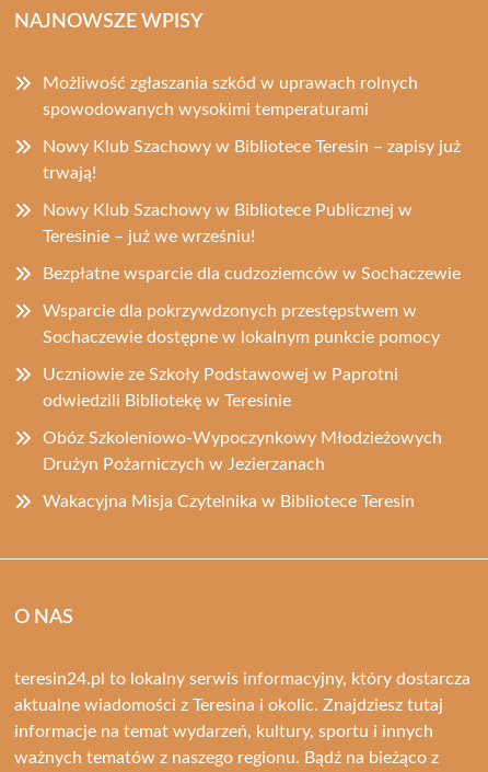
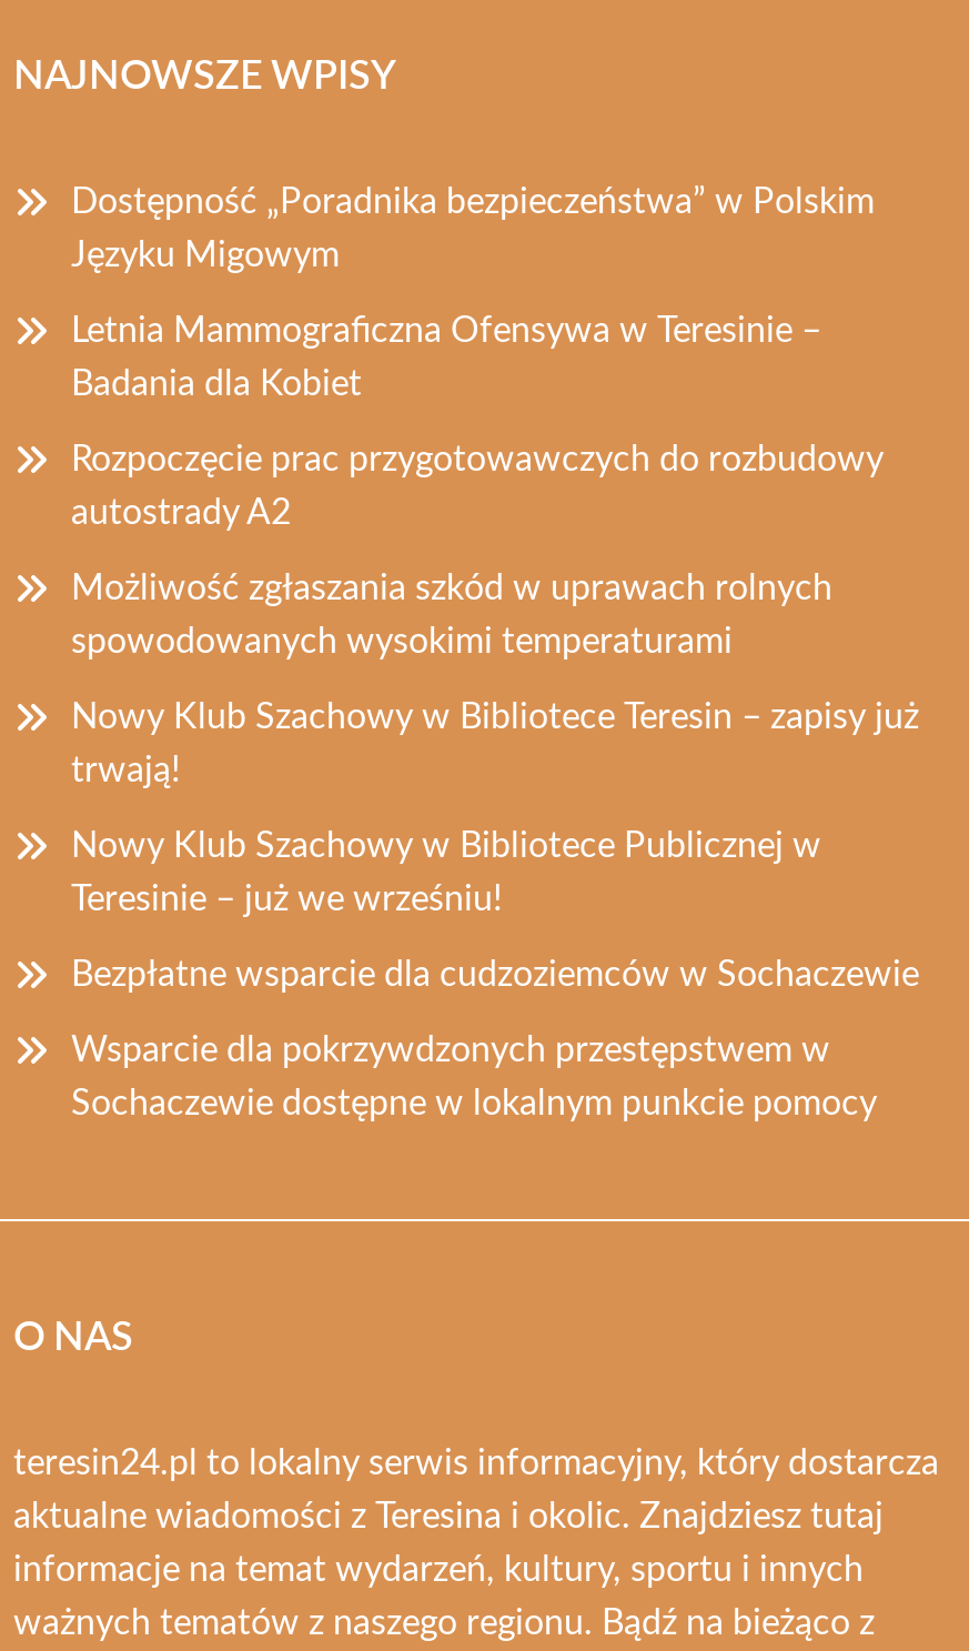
+ Dostępność „Poradnika bezpieczeństwa” w Polskim
+ Języku Migowym
+ Letnia Mammograficzna Ofensywa w Teresinie –
+ Badania dla Kobiet
+ Rozpoczęcie prac przygotowawczych do rozbudowy
+ autostrady A2

moved down: Możliwość zgłaszania szkód w uprawach rolnych | spowodowanych wysokimi temperaturami | Nowy Klub Szachowy w Bibliotece Teresin – zapisy już | ... | Wsparcie dla pokrzywdzonych przestępstwem w | Sochaczewie dostępne w lokalnym punkcie pomocy

- Uczniowie ze Szkoły Podstawowej w Paprotni
- odwiedzili Bibliotekę w Teresinie
- Obóz Szkoleniowo-Wypoczynkowy Młodzieżowych
- Drużyn Pożarniczych w Jezierzanach
- Wakacyjna Misja Czytelnika w Bibliotece Teresin
